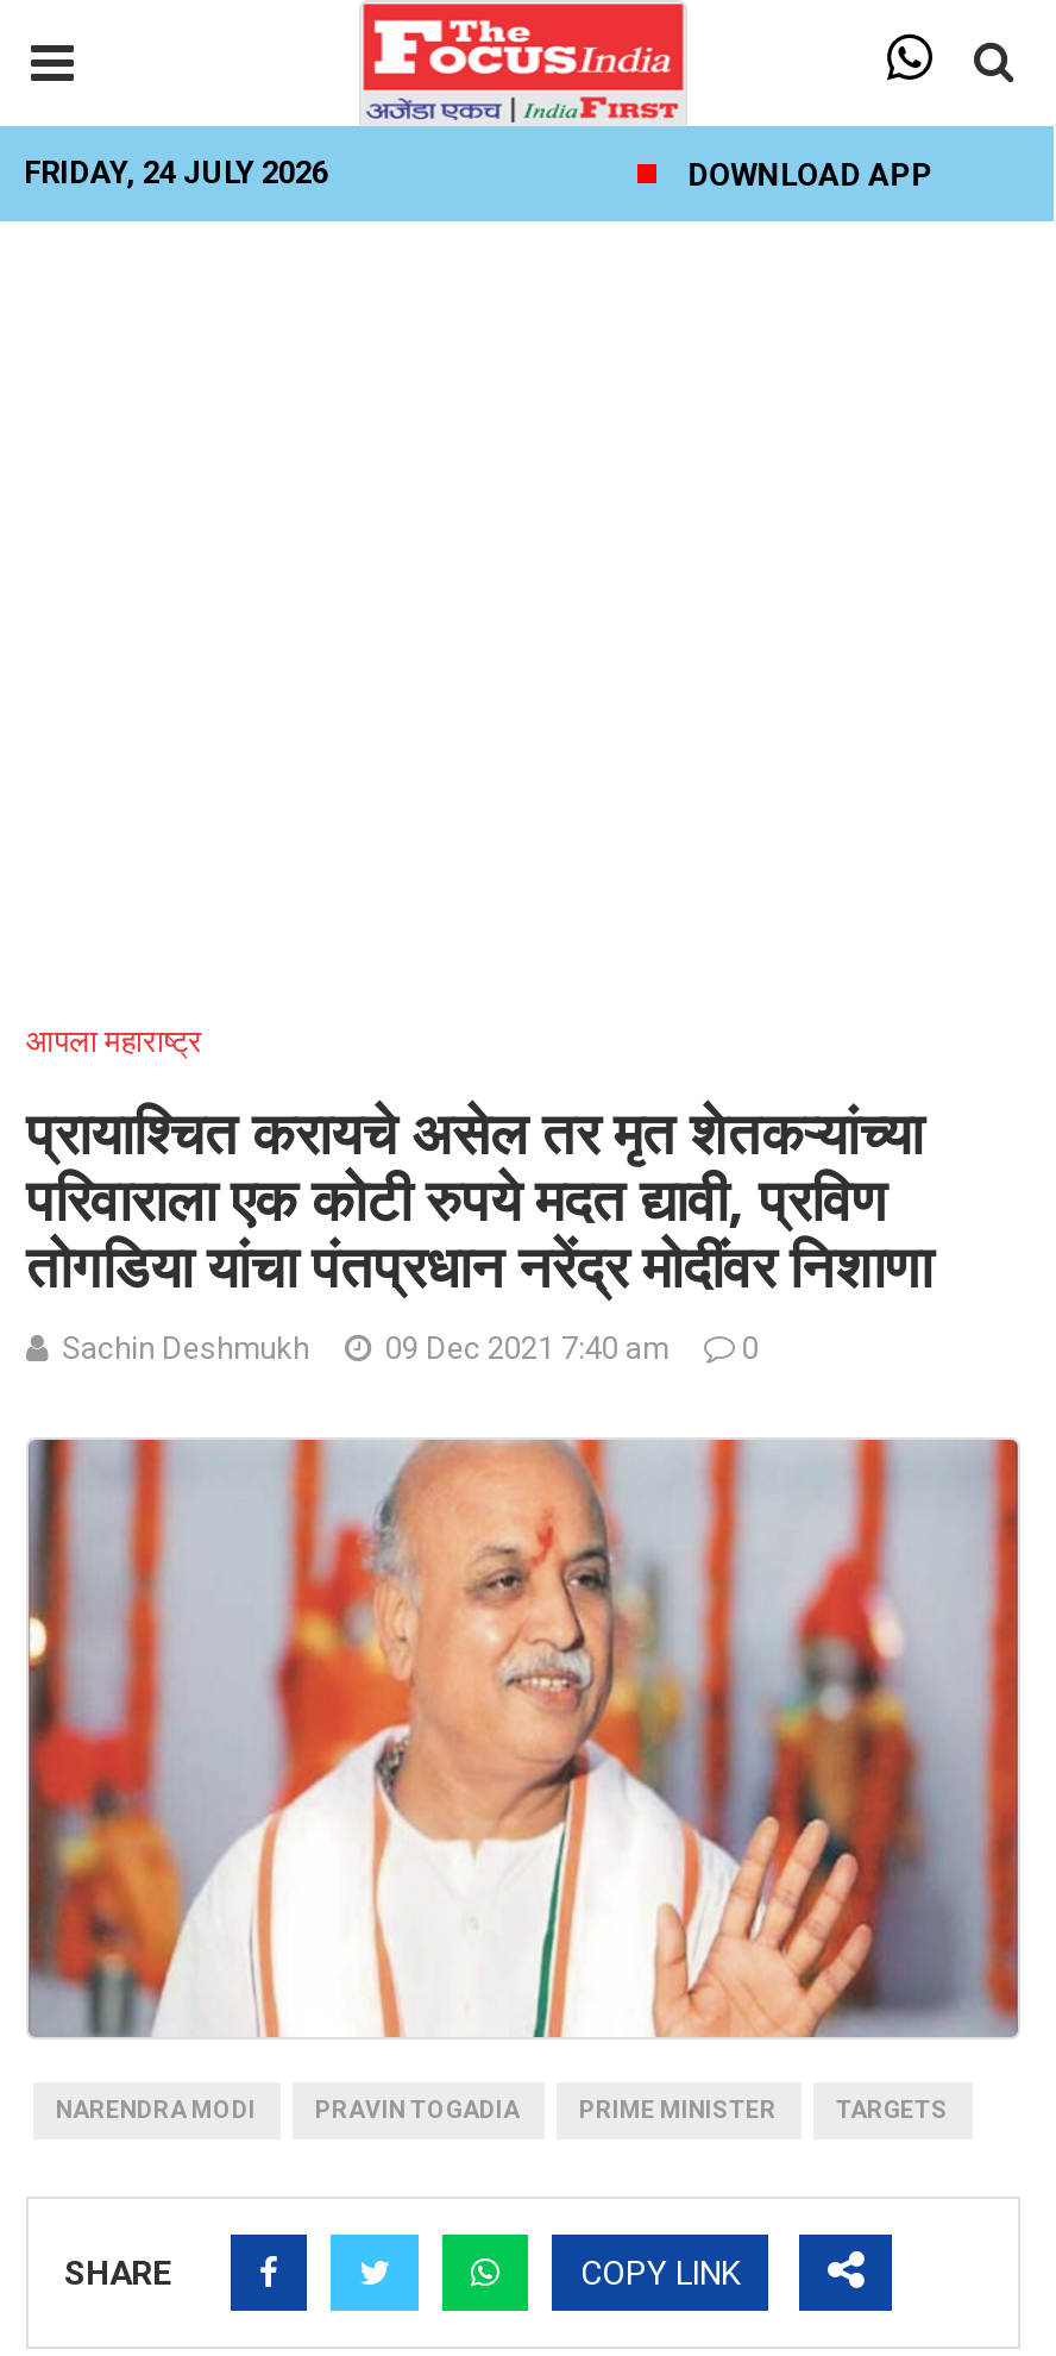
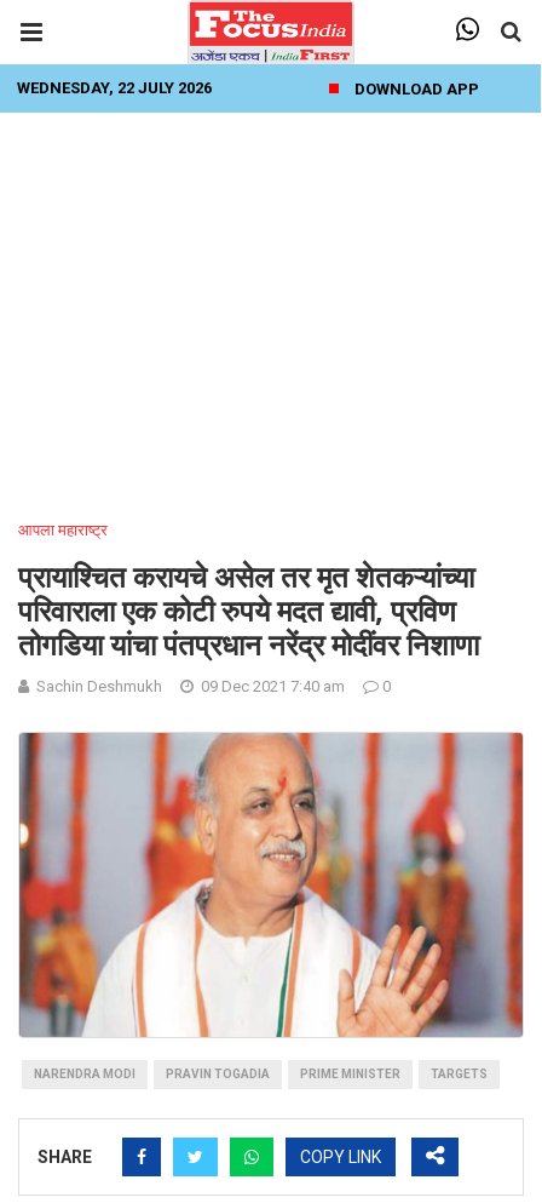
- FRIDAY, 24 JULY 2026
+ WEDNESDAY, 22 JULY 2026
